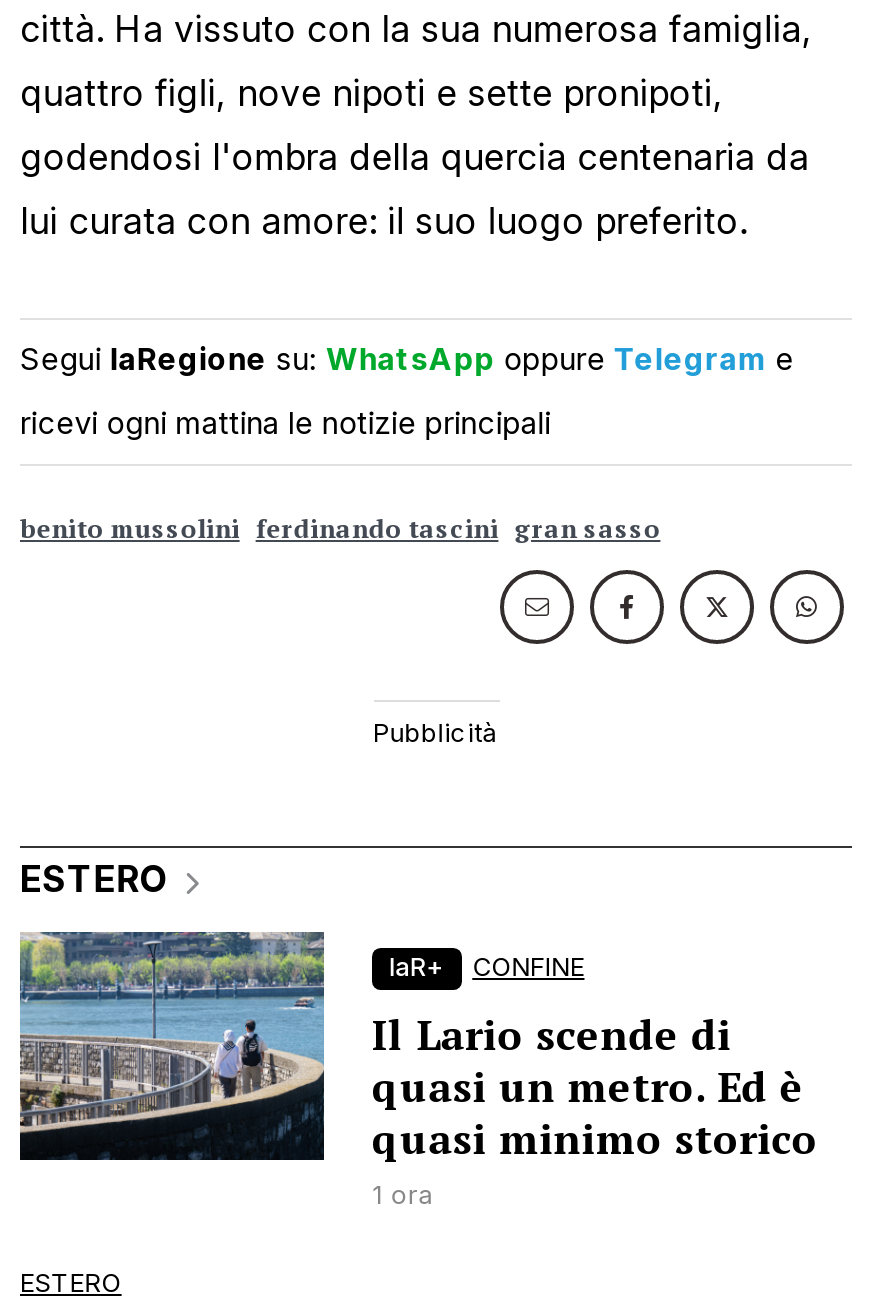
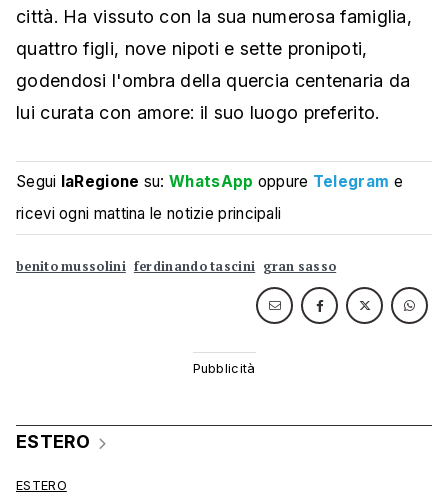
- [image]
- laR+
- CONFINE
- Il Lario scende di
- quasi un metro. Ed è
- quasi minimo storico
- 1 ora
